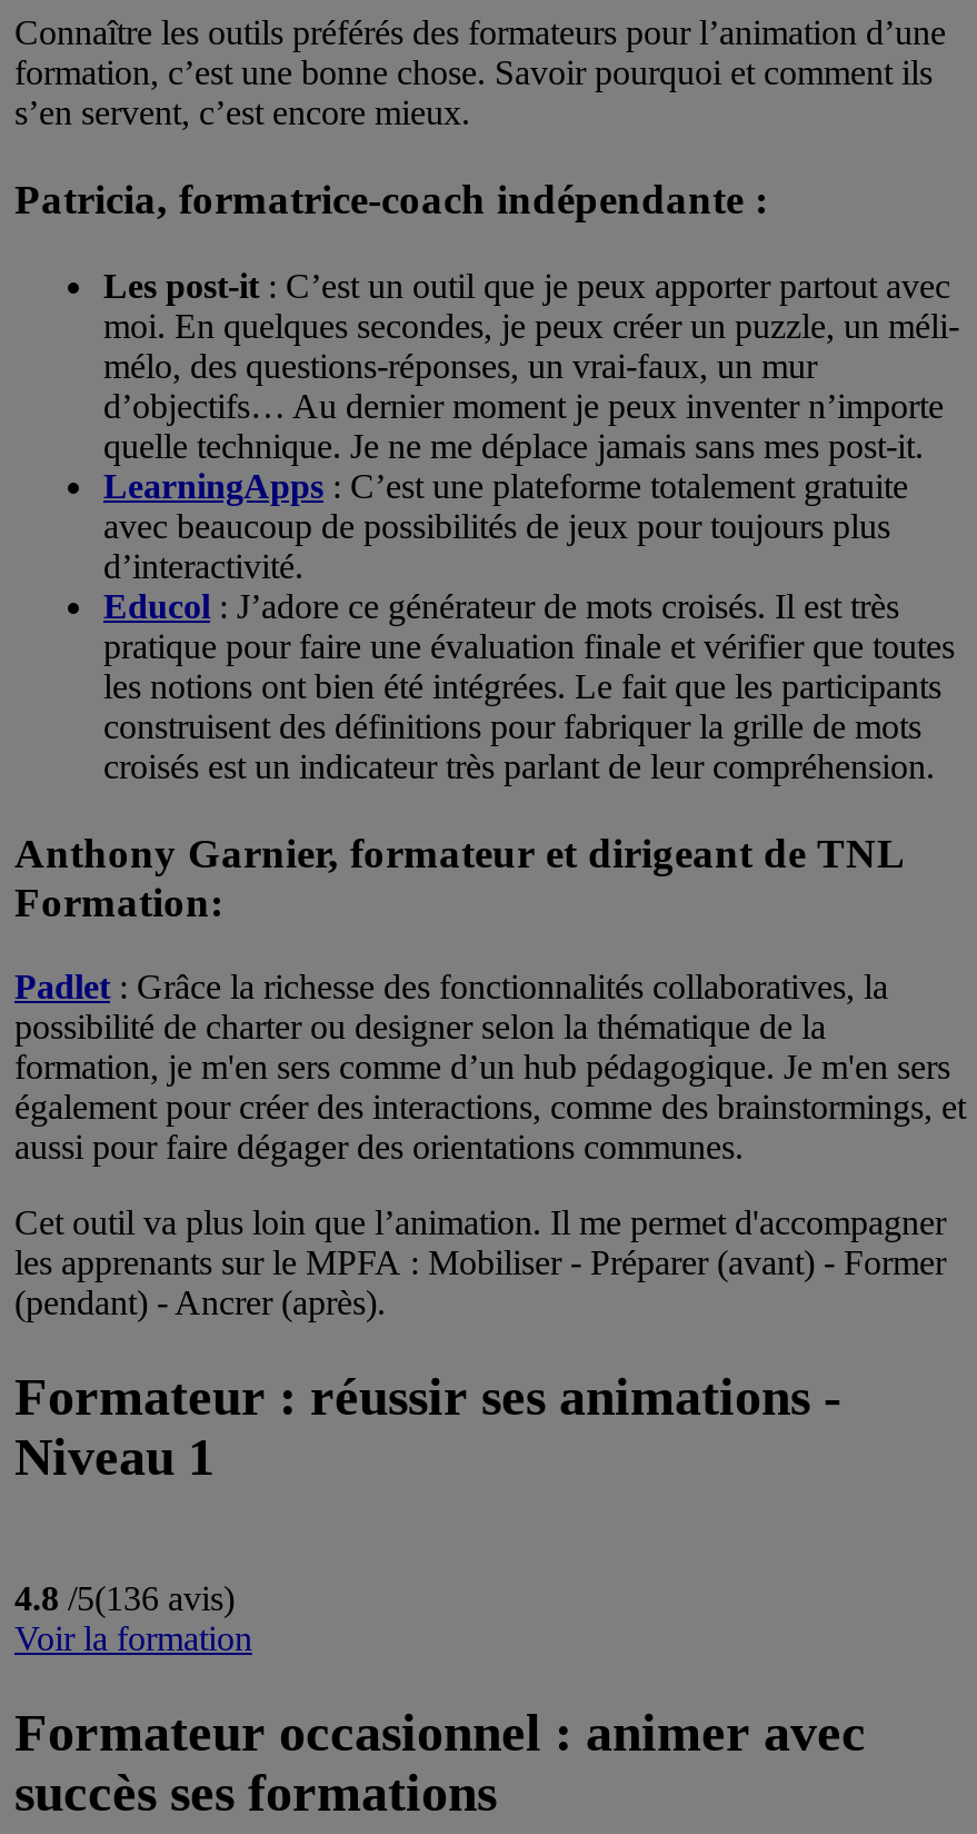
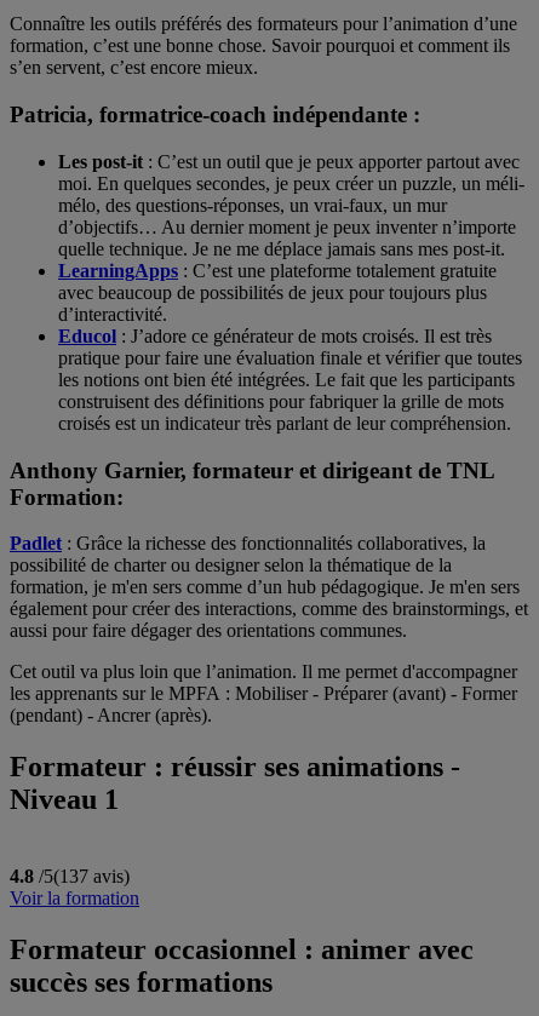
- 4.8 /5(136 avis)
+ 4.8 /5(137 avis)
